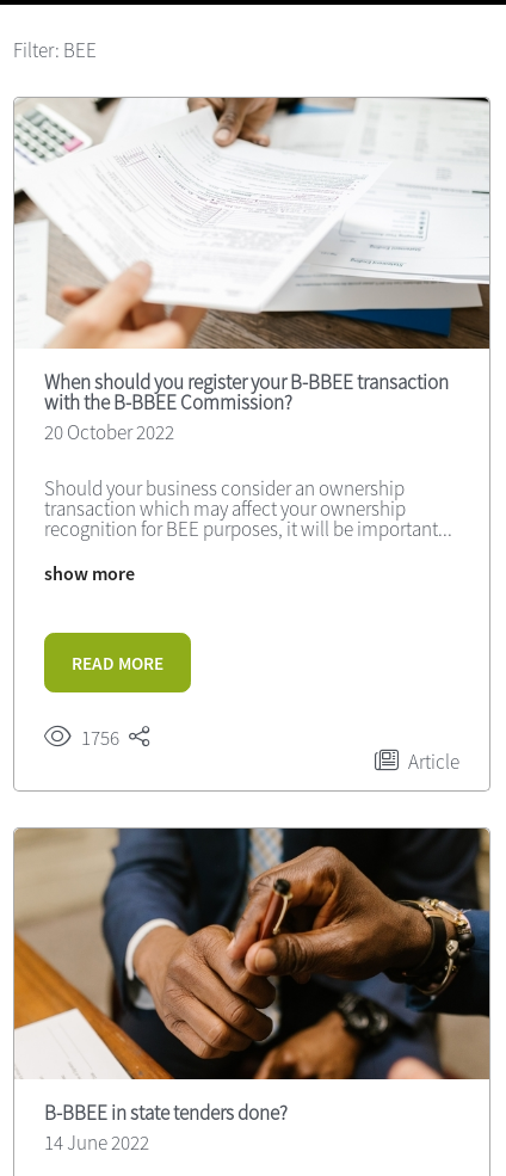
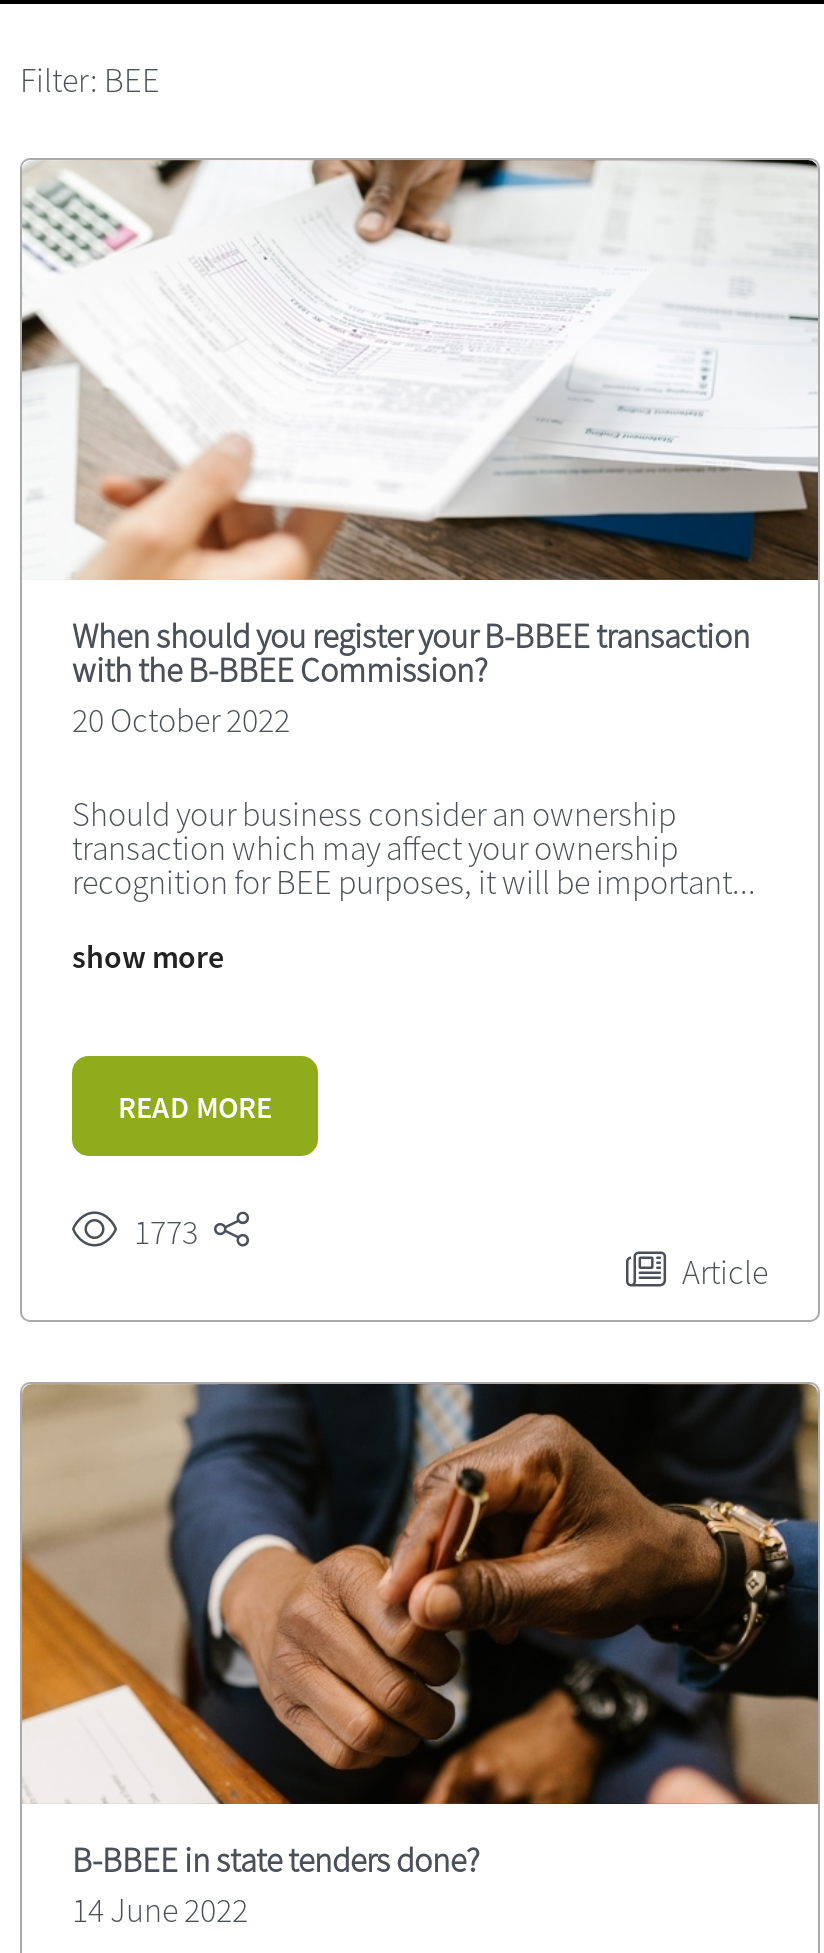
- 1756
+ 1773
